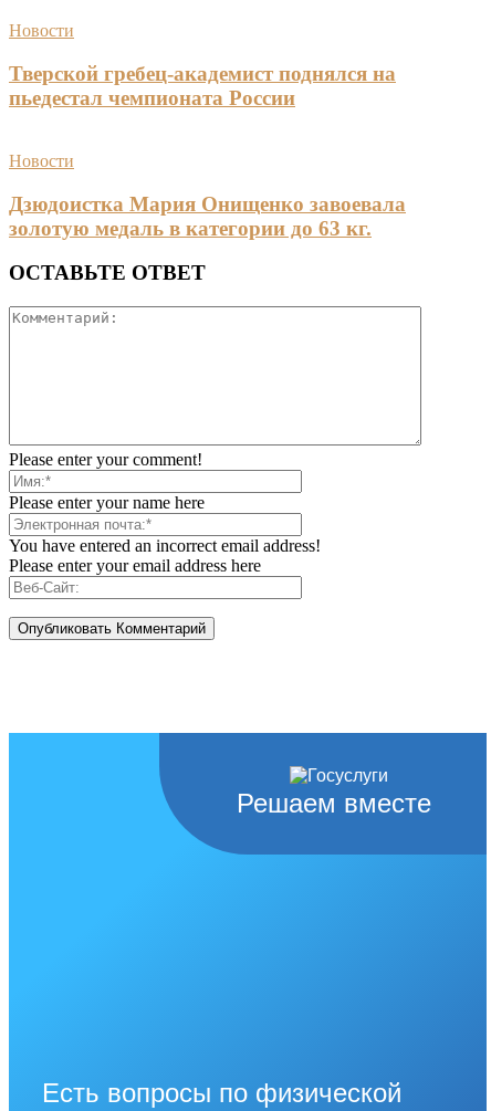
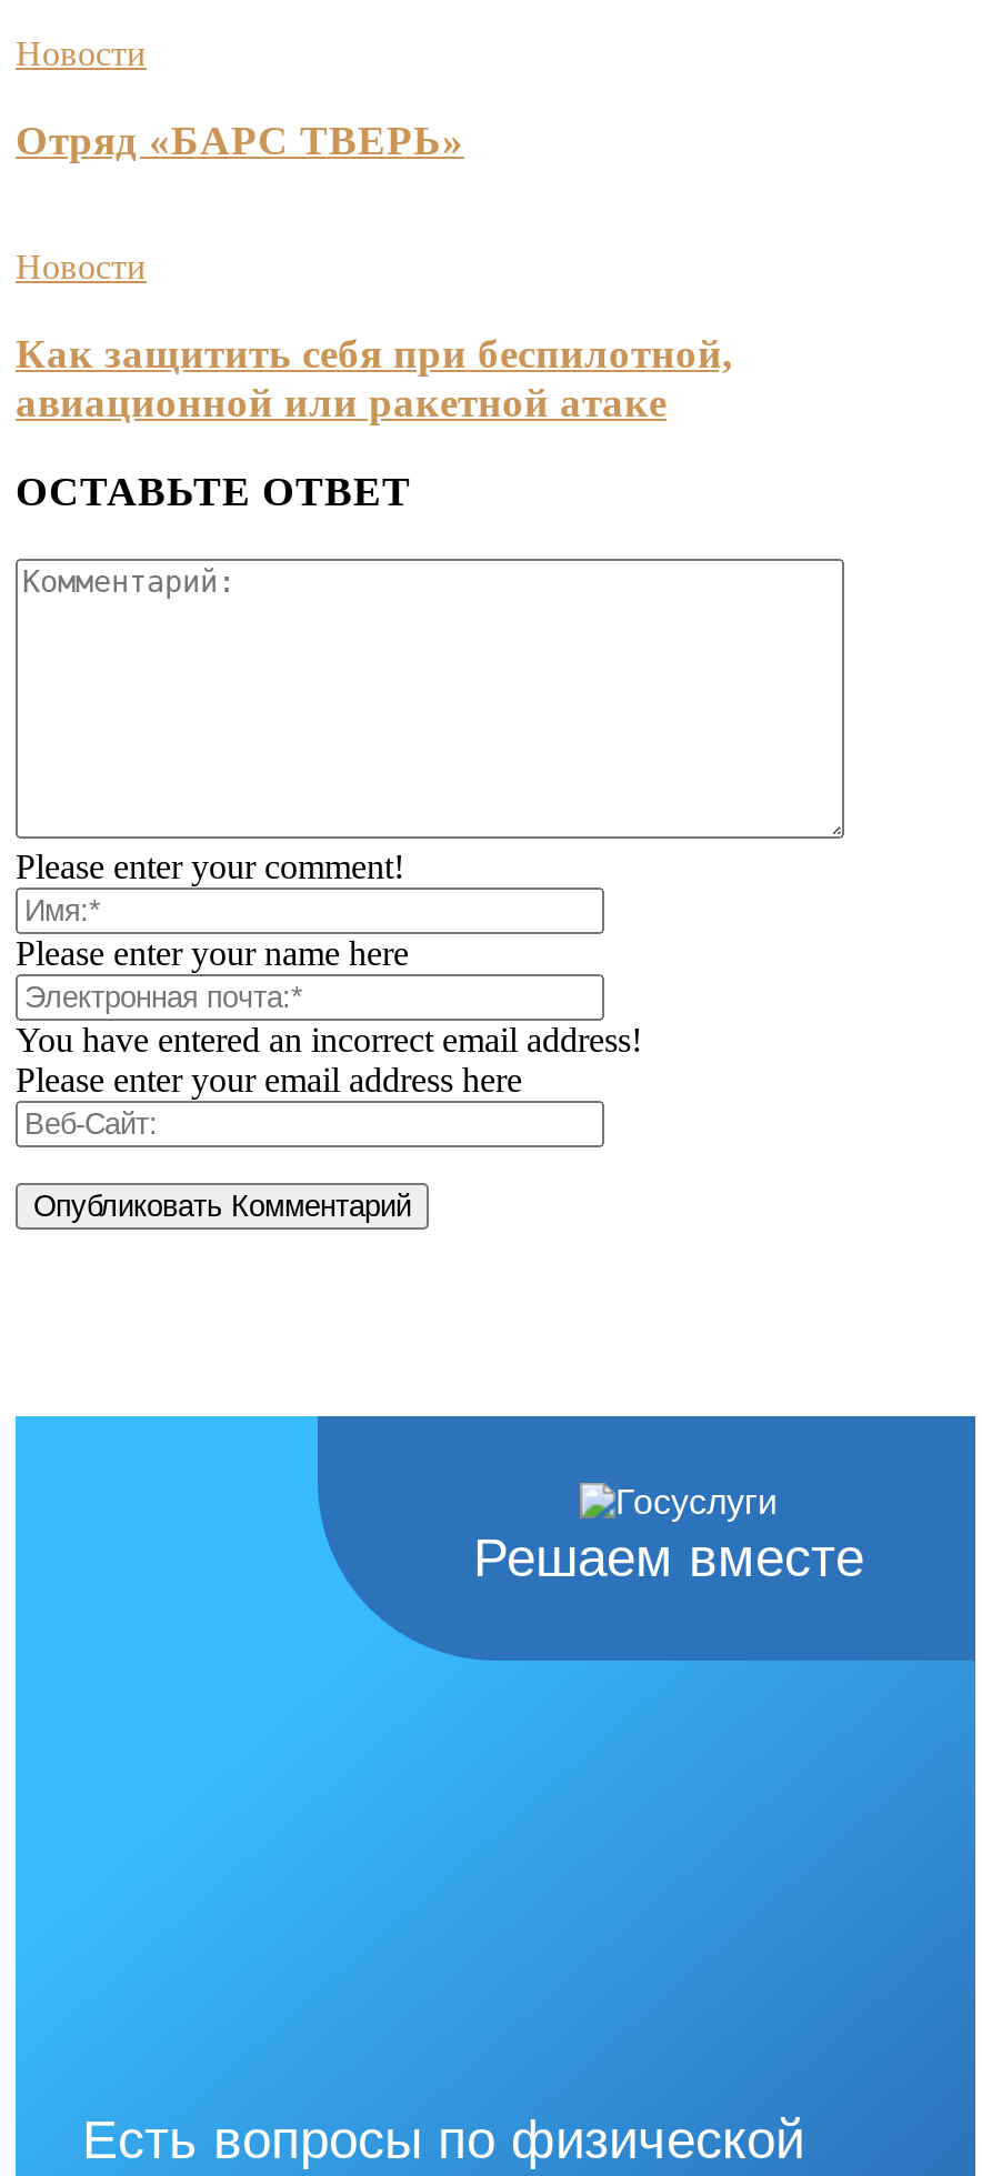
- Тверской гребец-академист поднялся на
- пьедестал чемпионата России
+ Отряд «БАРС ТВЕРЬ»

- Дзюдоистка Мария Онищенко завоевала
- золотую медаль в категории до 63 кг.
+ Как защитить себя при беспилотной,
+ авиационной или ракетной атаке
